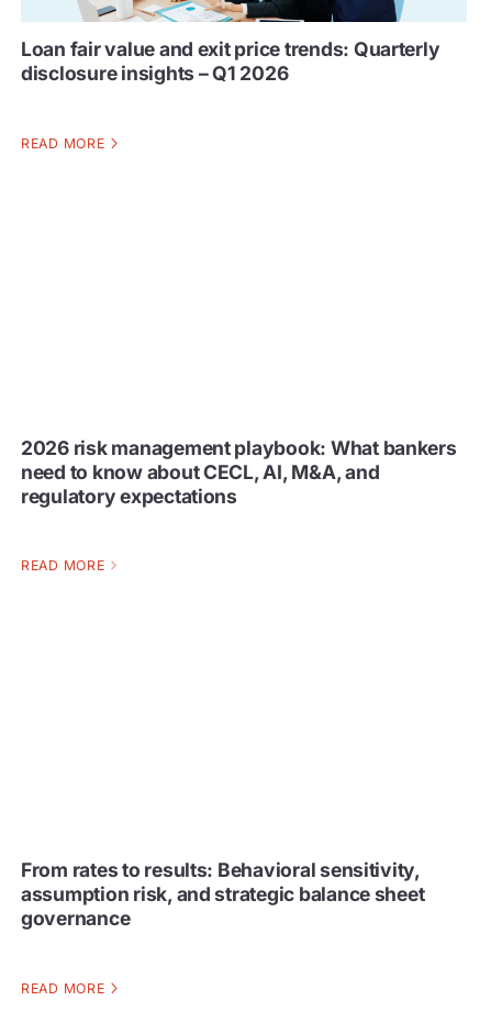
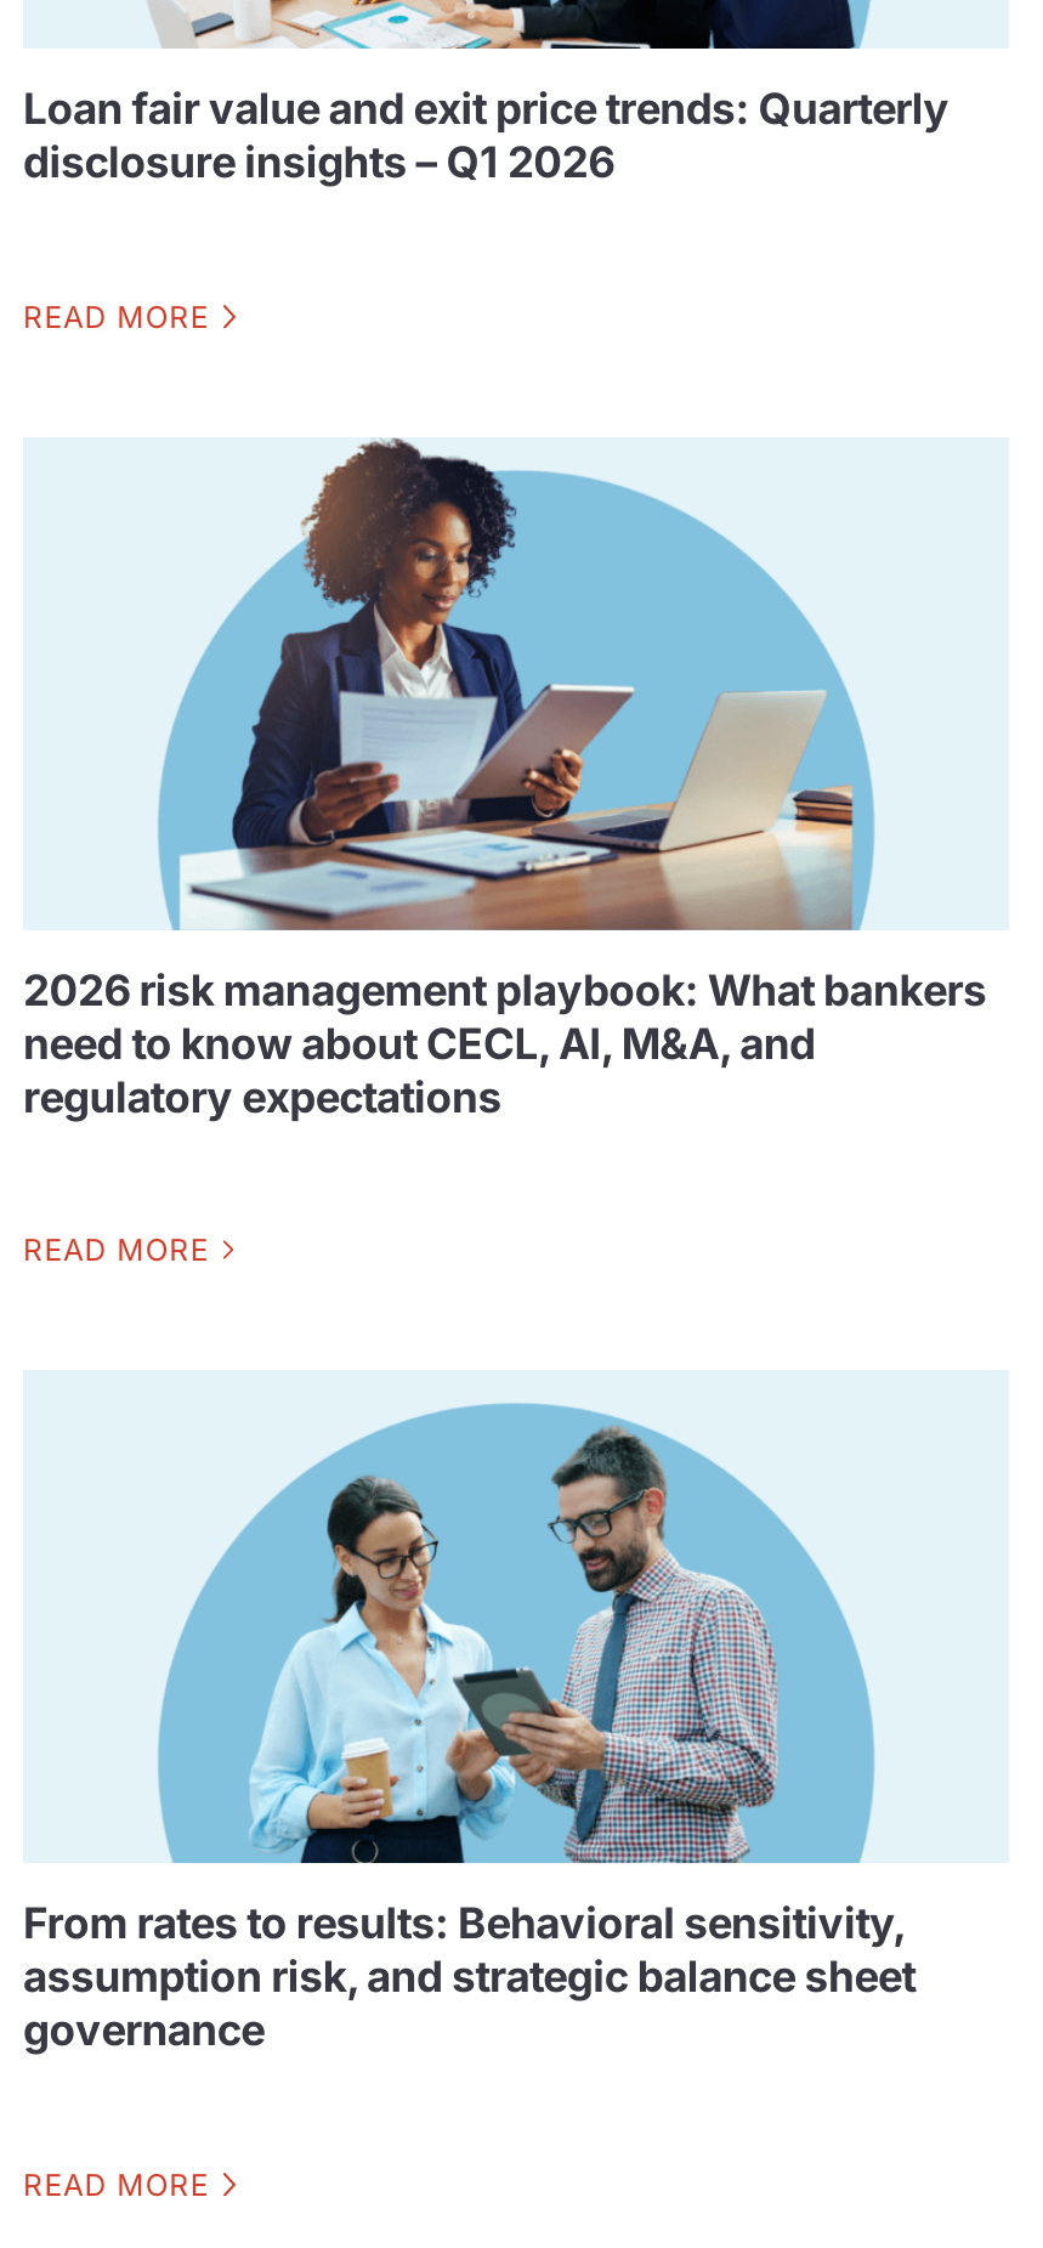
+ [image]

+ [image]
